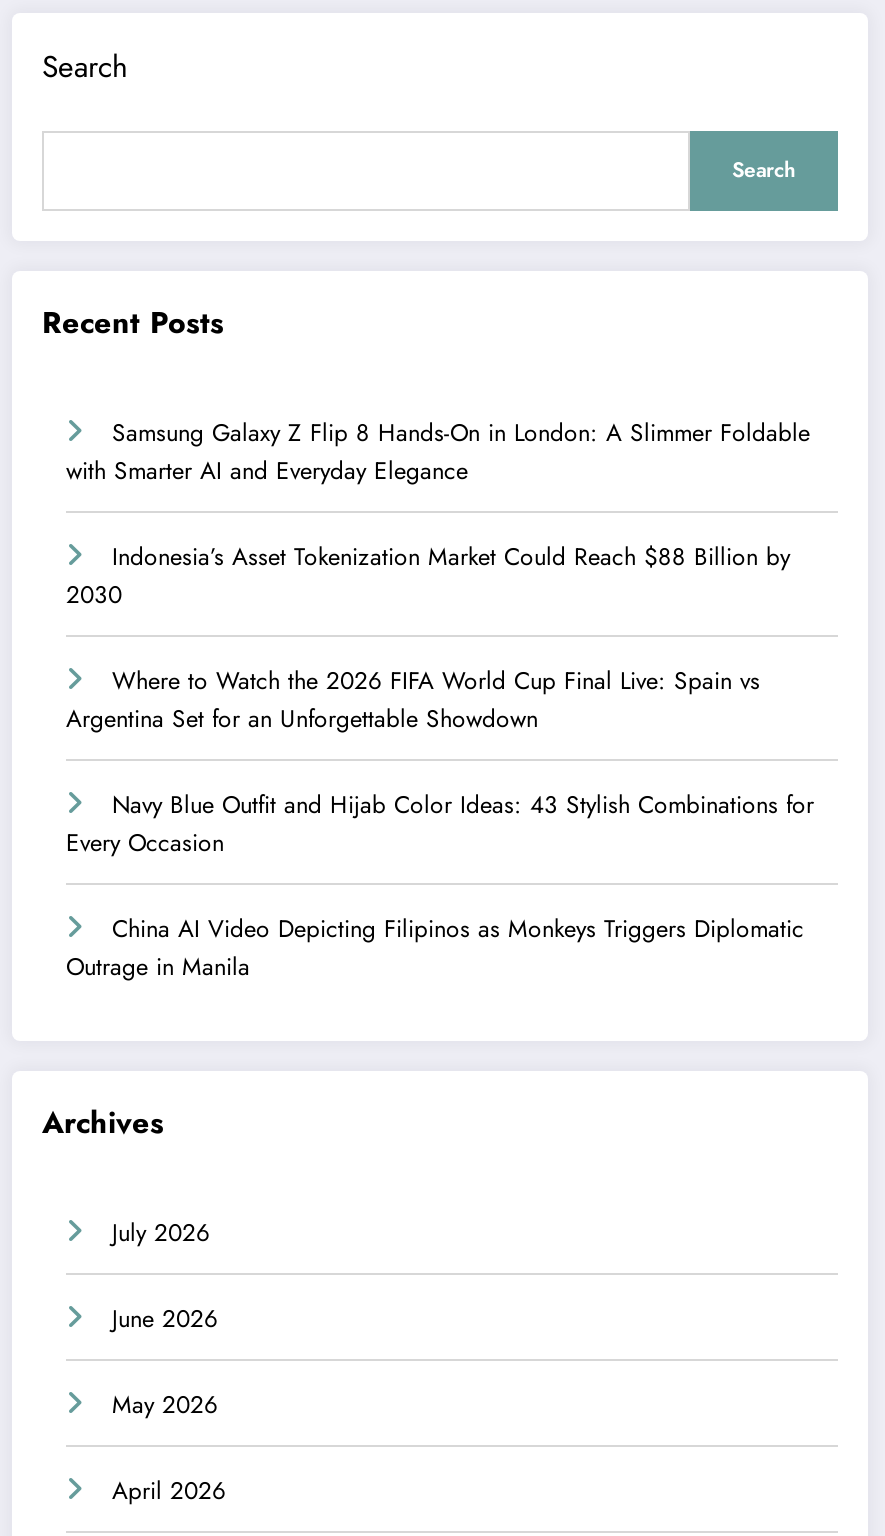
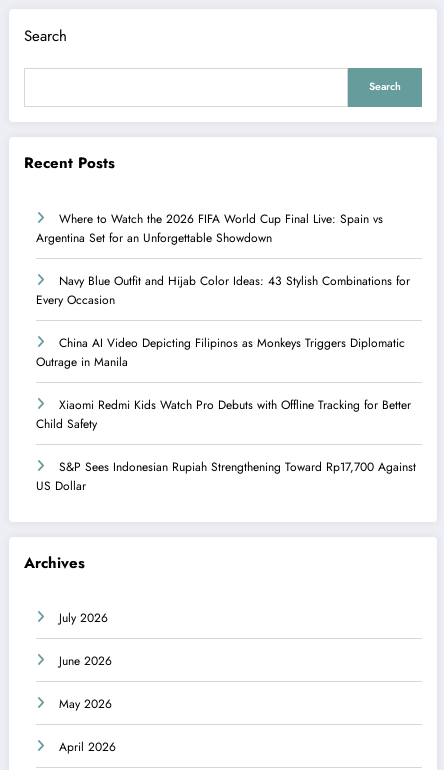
- Samsung Galaxy Z Flip 8 Hands-On in London: A Slimmer Foldable
- with Smarter AI and Everyday Elegance
- Indonesia’s Asset Tokenization Market Could Reach $88 Billion by
- 2030

moved up: Where to Watch the 2026 FIFA World Cup Final Live: Spain vs | Argentina Set for an Unforgettable Showdown | Navy Blue Outfit and Hijab Color Ideas: 43 Stylish Combinations for | Every Occasion | China AI Video Depicting Filipinos as Monkeys Triggers Diplomatic | Outrage in Manila

+ Xiaomi Redmi Kids Watch Pro Debuts with Offline Tracking for Better
+ Child Safety
+ S&P Sees Indonesian Rupiah Strengthening Toward Rp17,700 Against
+ US Dollar
